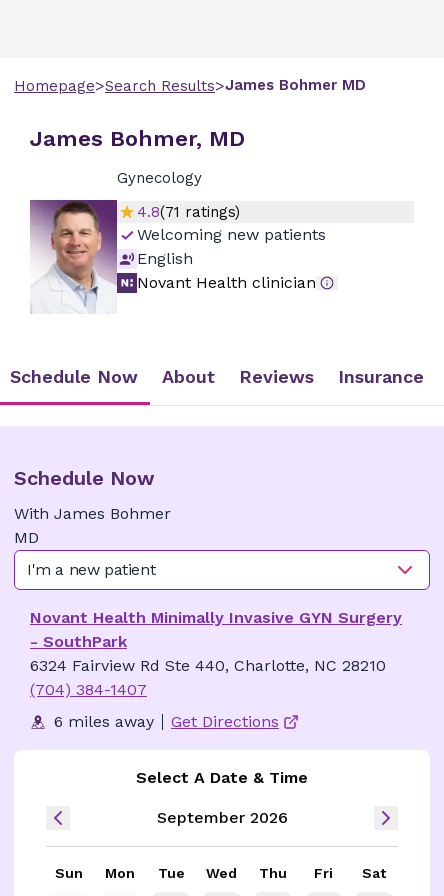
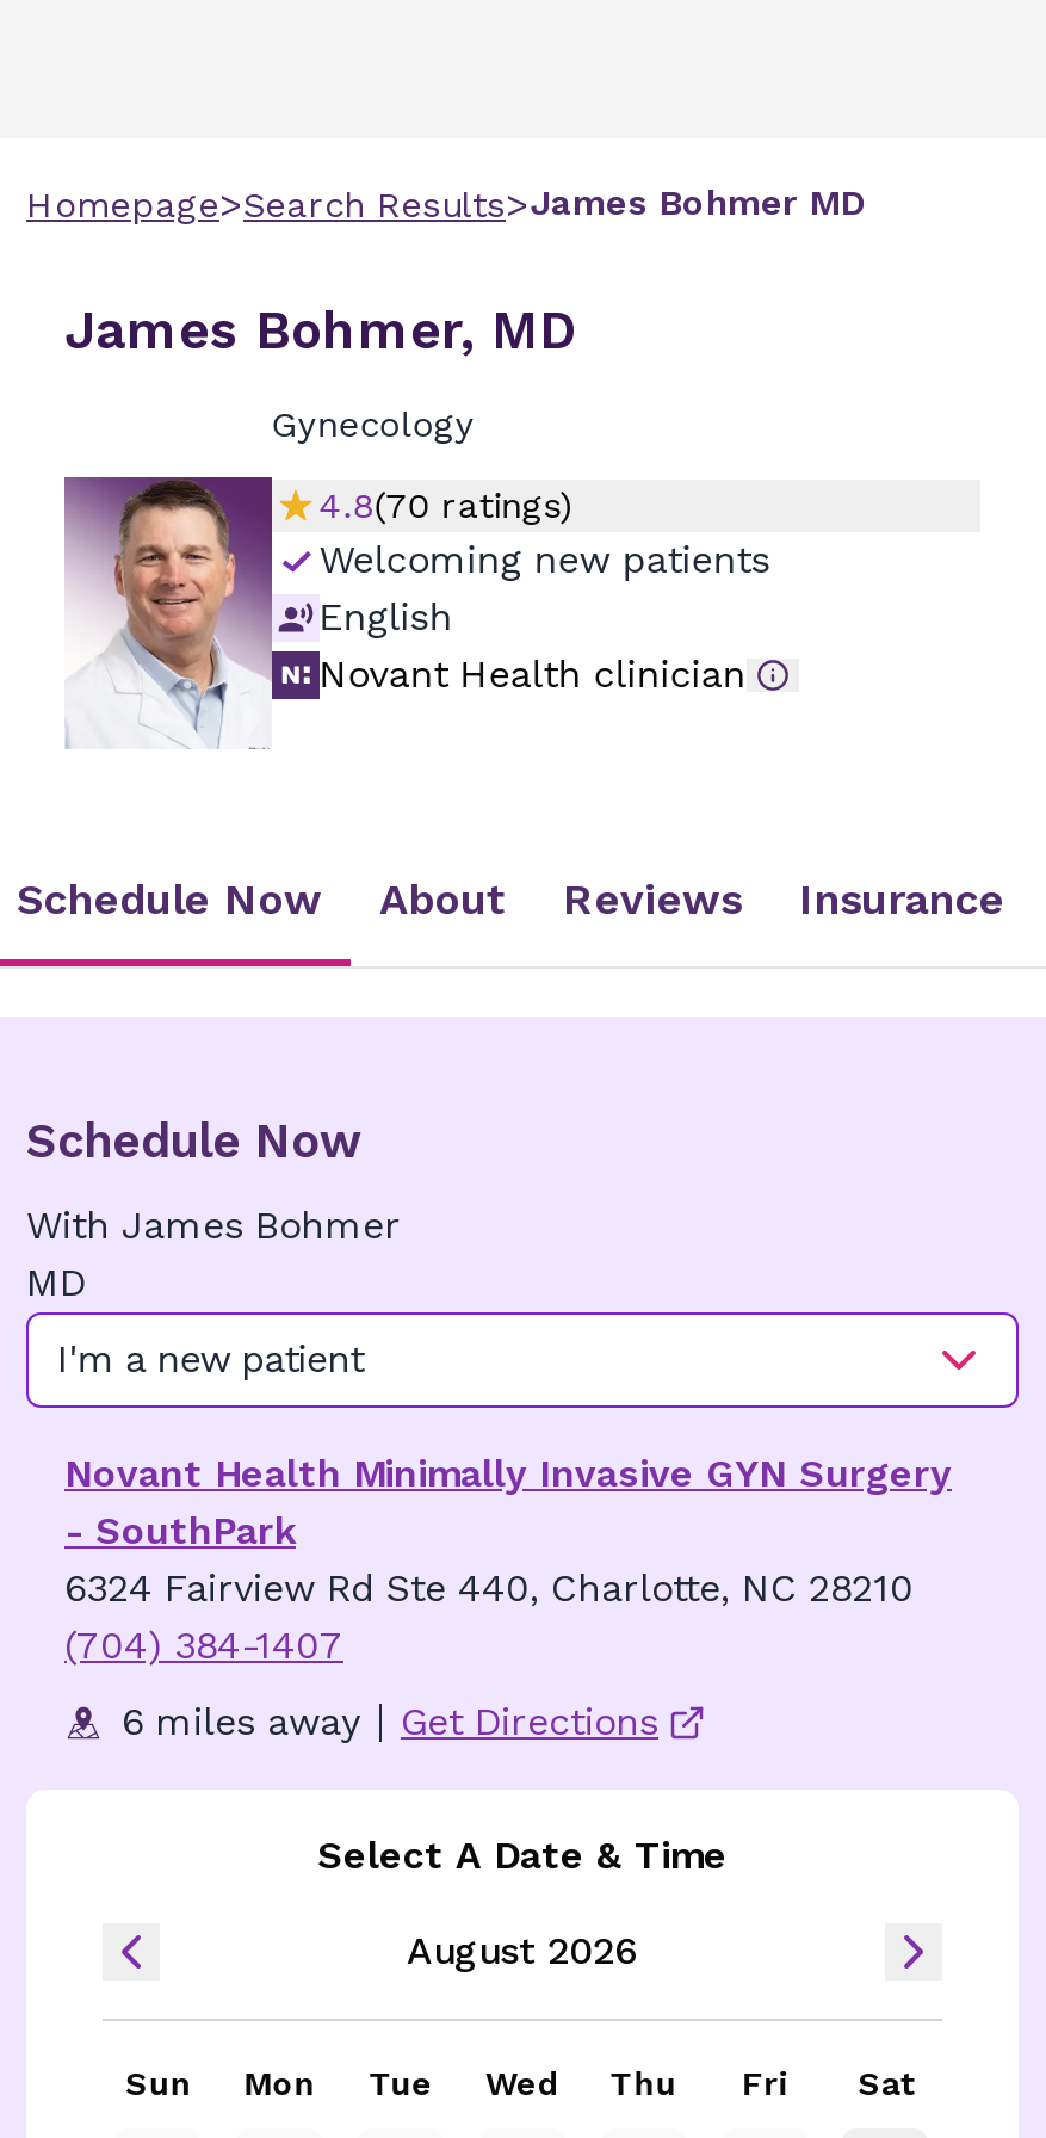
- 4.8(71 ratings)
+ 4.8(70 ratings)

- September 2026
+ August 2026
